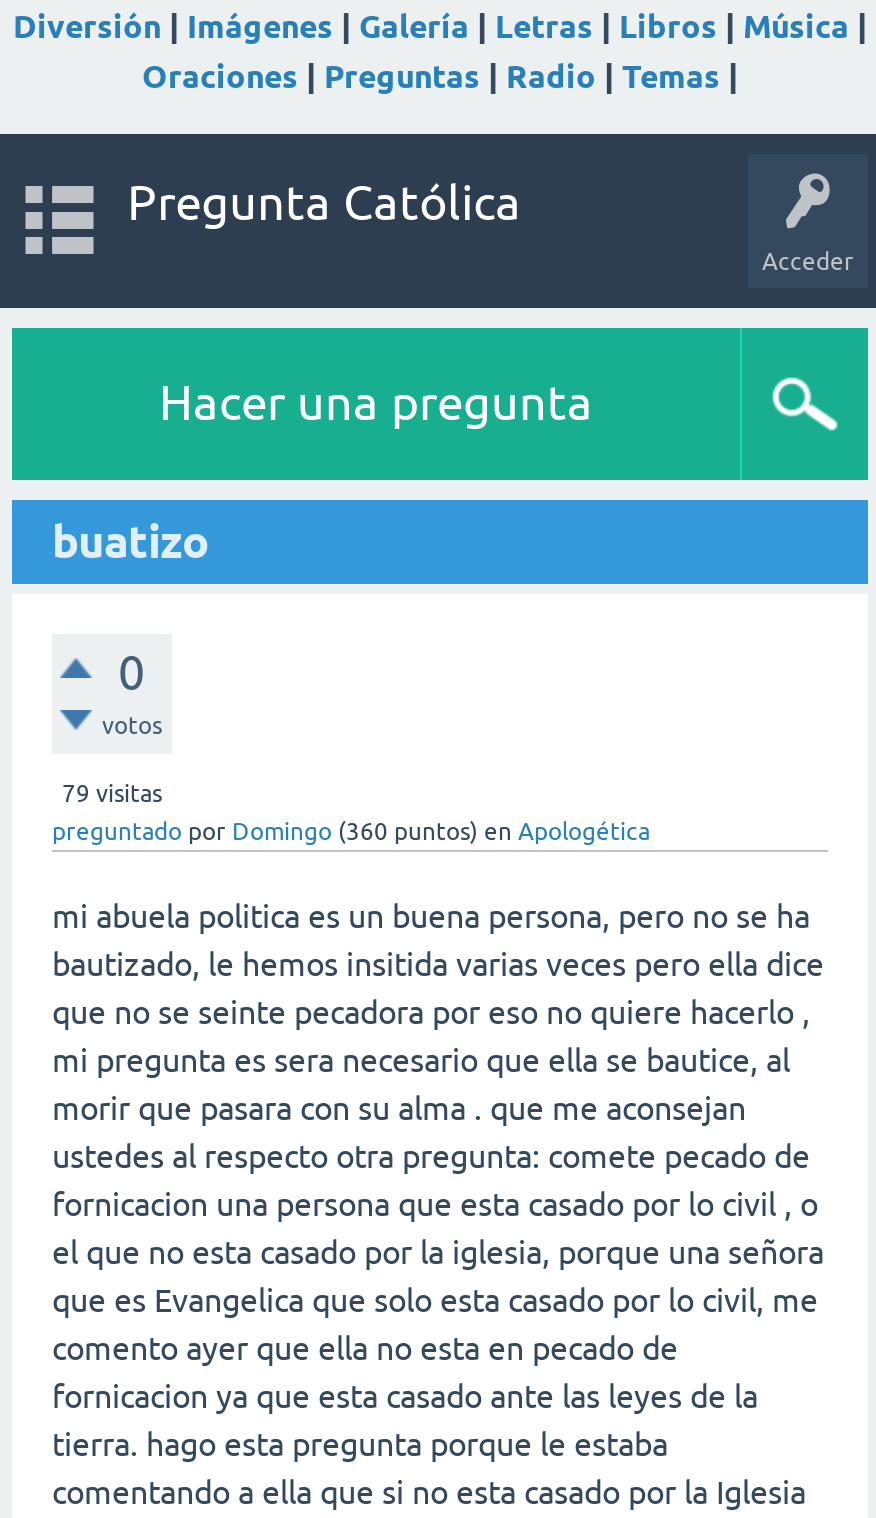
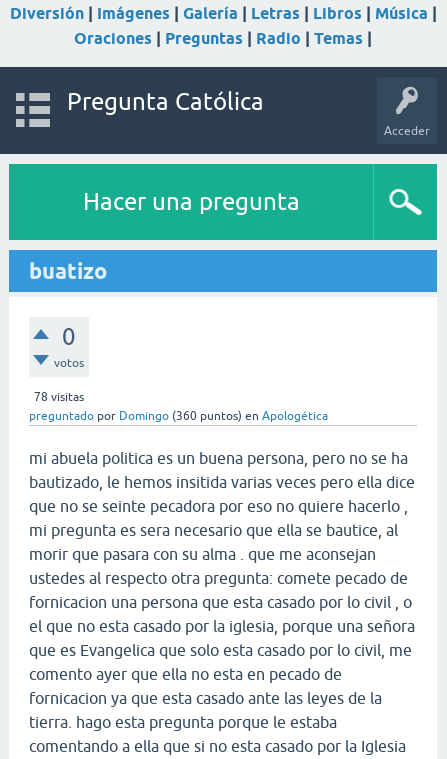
- 79 visitas
+ 78 visitas
